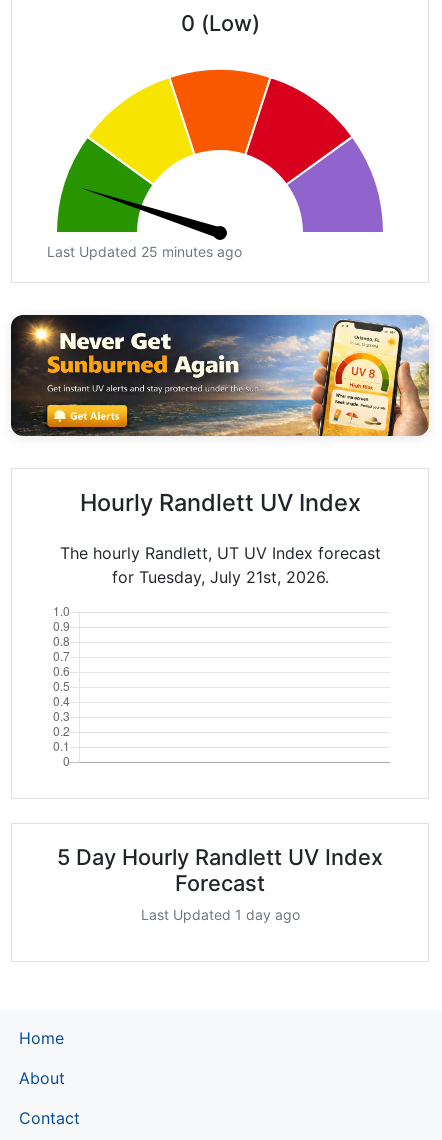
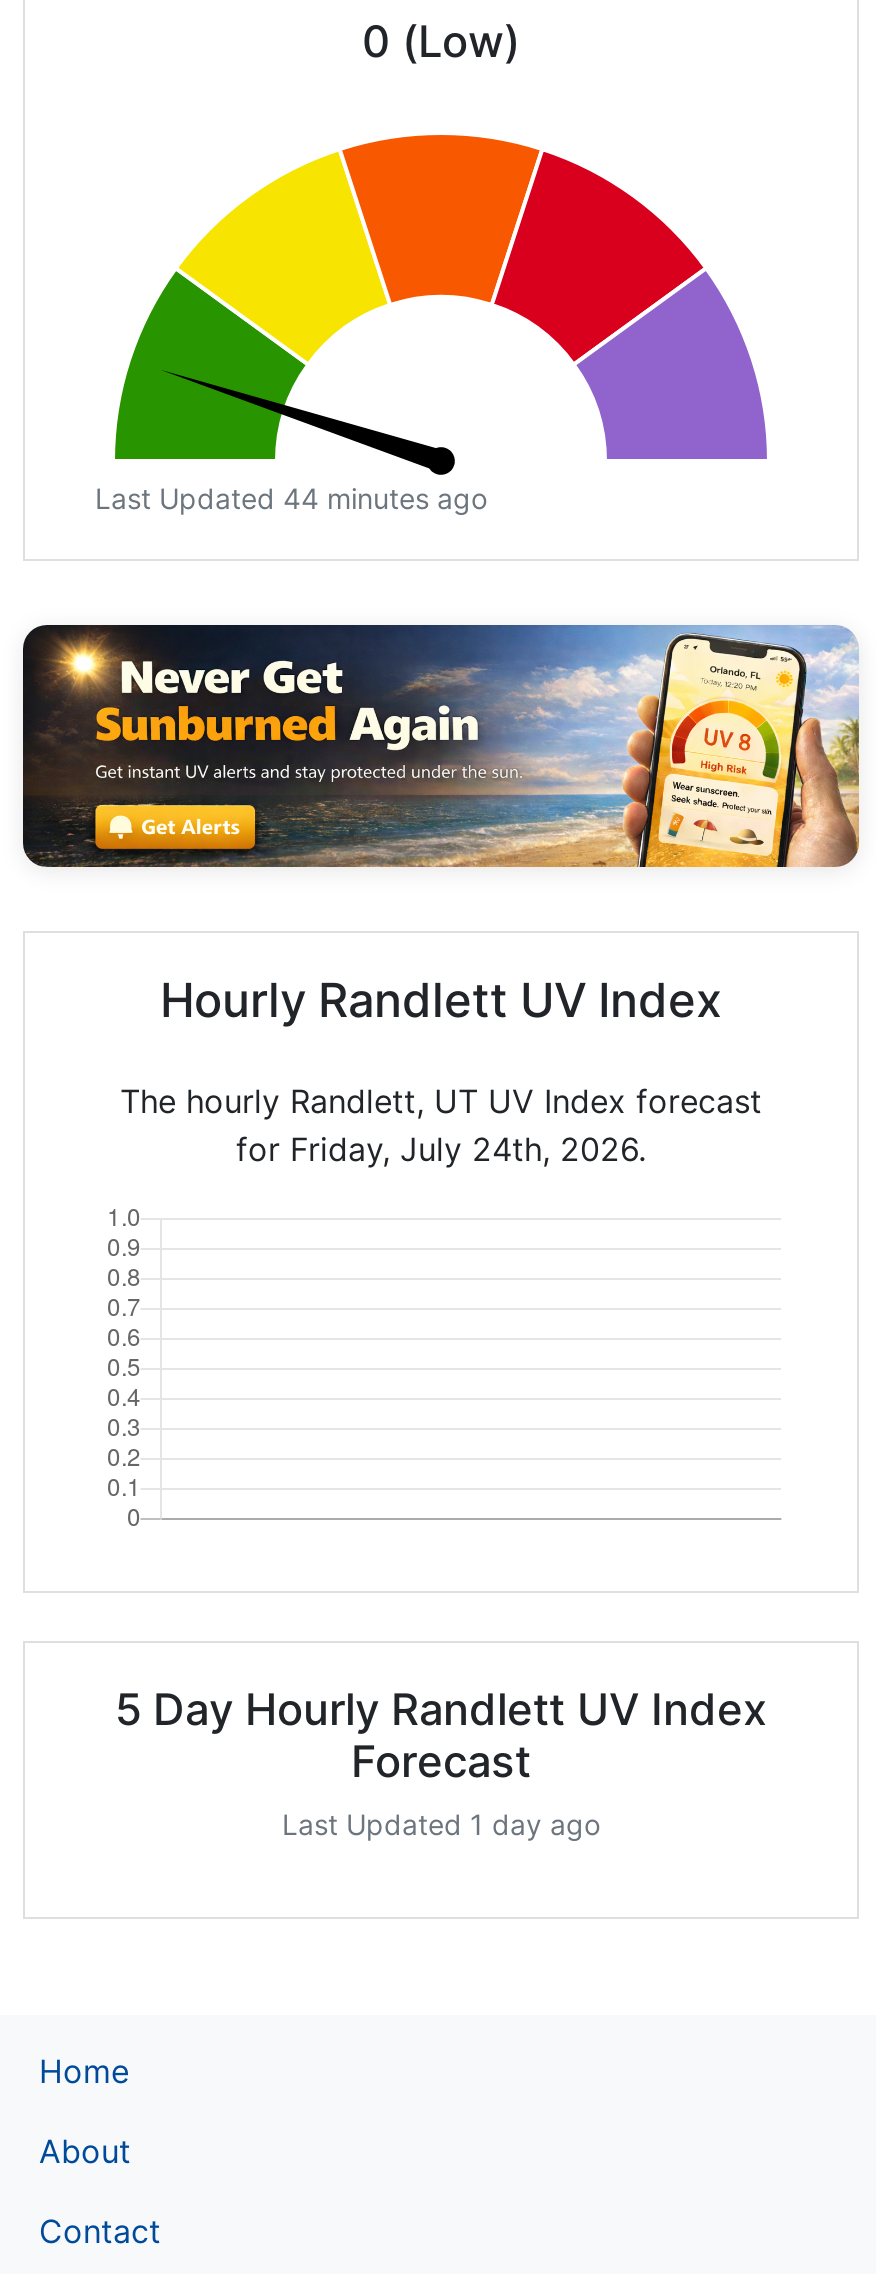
- Last Updated 25 minutes ago
+ Last Updated 44 minutes ago

- for Tuesday, July 21st, 2026.
+ for Friday, July 24th, 2026.
